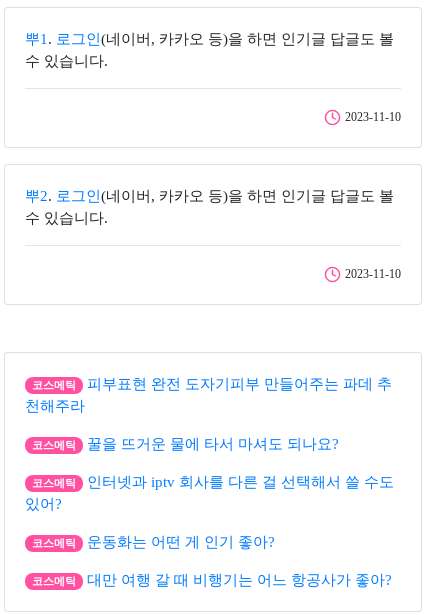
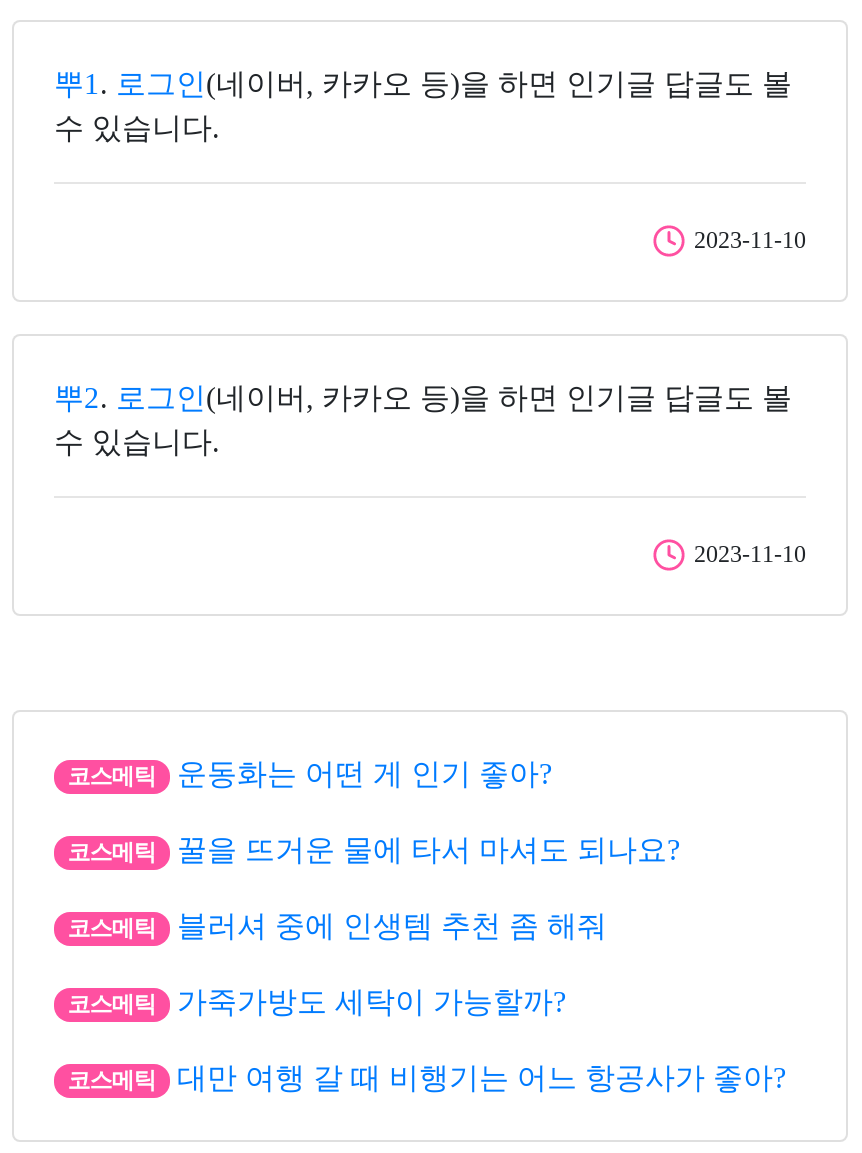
- 피부표현 완전 도자기피부 만들어주는 파데 추
- 천해주라

- 인터넷과 iptv 회사를 다른 걸 선택해서 쓸 수도
- 있어?
+ 블러셔 중에 인생템 추천 좀 해줘

+ 가죽가방도 세탁이 가능할까?

moved up: 운동화는 어떤 게 인기 좋아?
